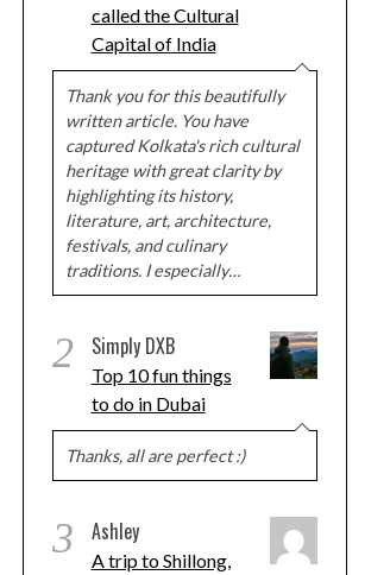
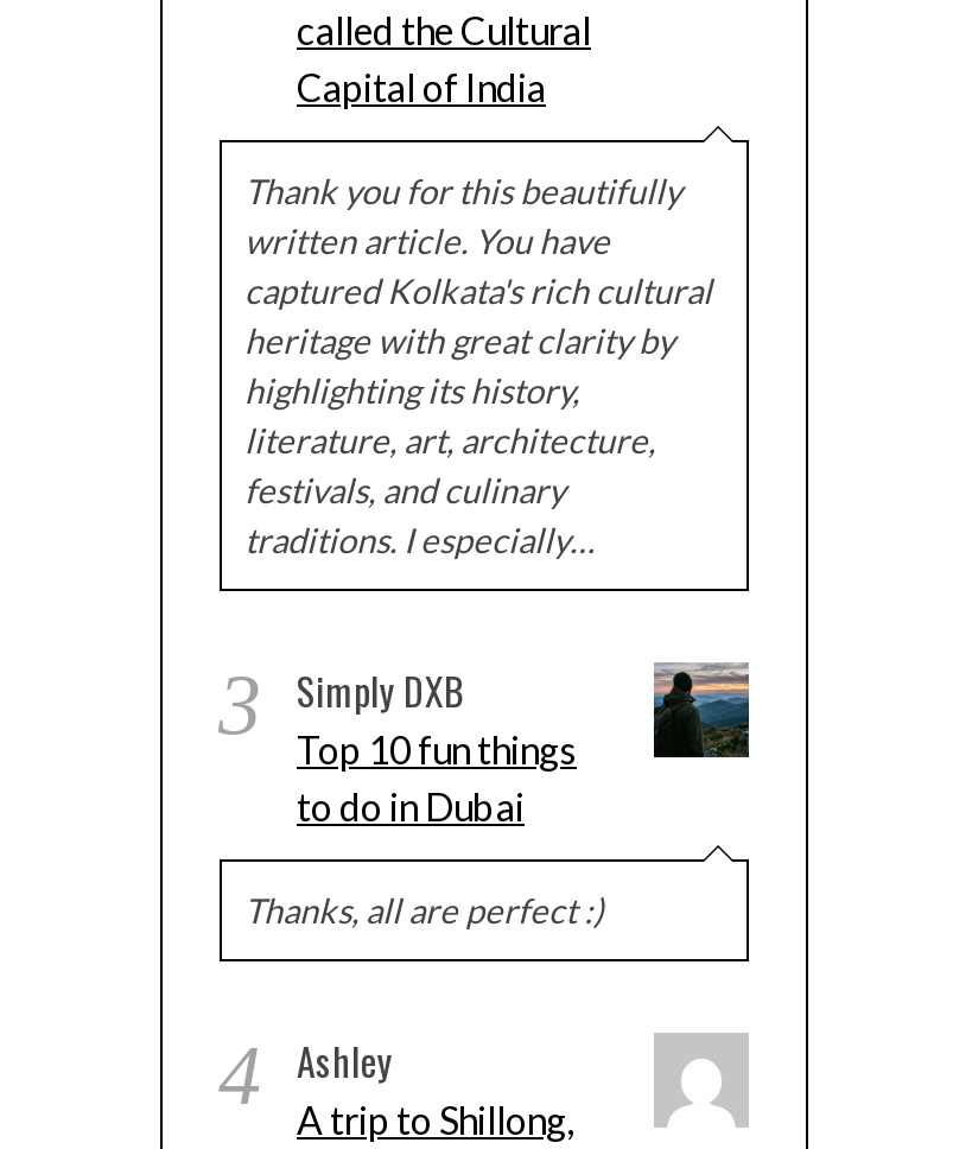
- 2 Simply DXB Top 10 fun things
+ 3 Simply DXB Top 10 fun things

- 3 Ashley A trip to Shillong,
+ 4 Ashley A trip to Shillong,
